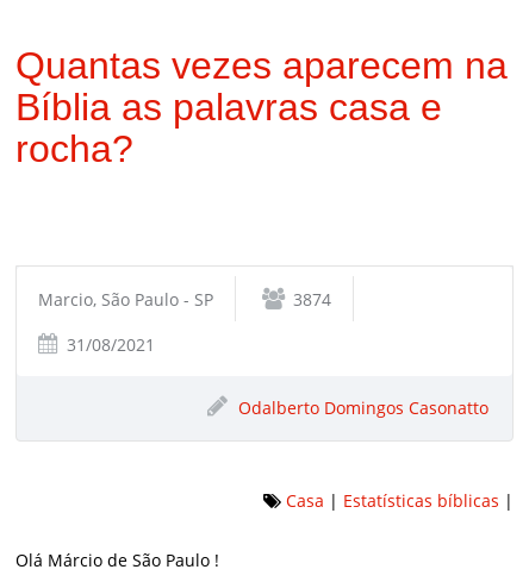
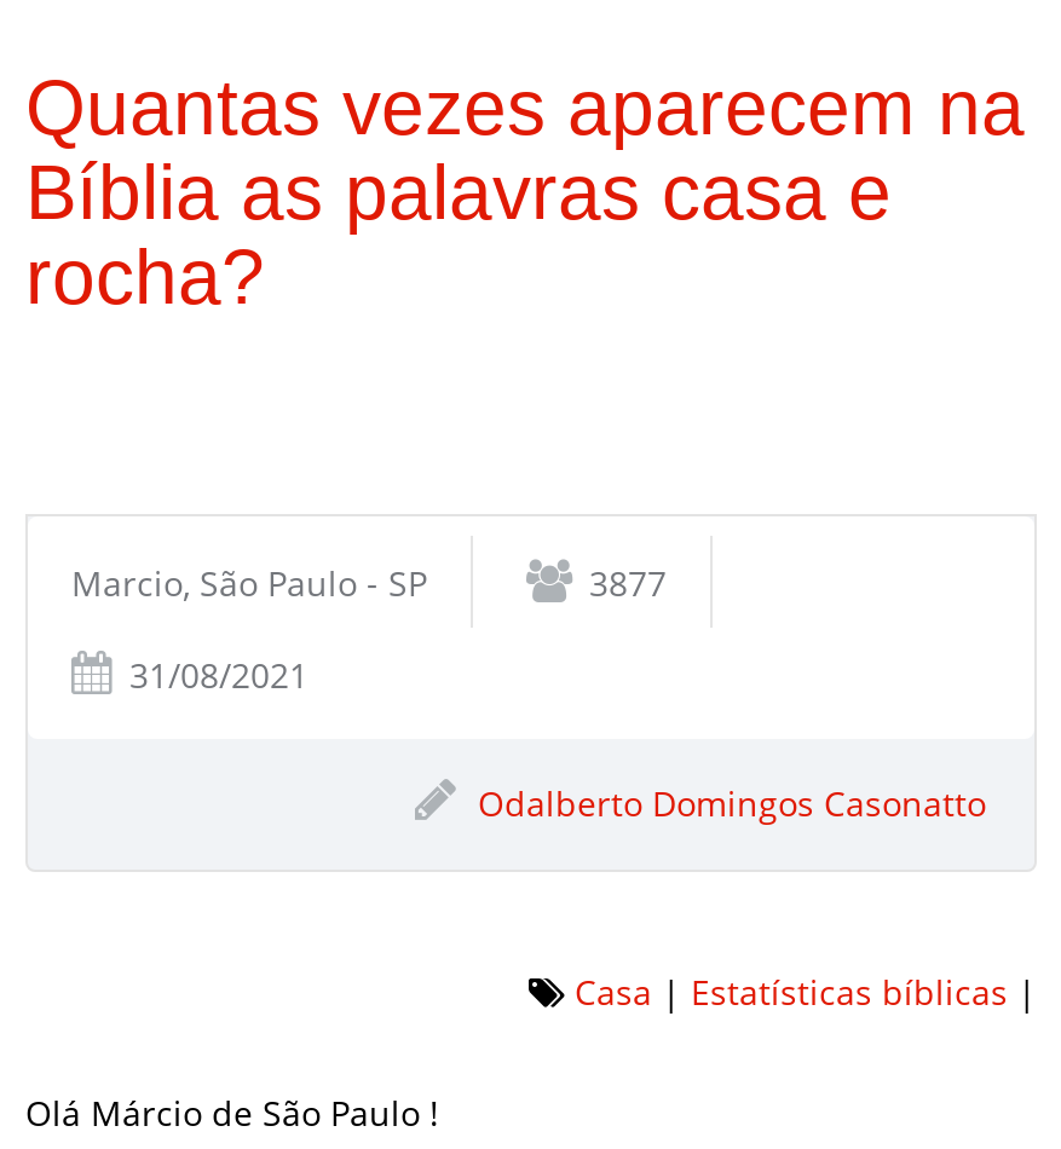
- 3874
+ 3877
